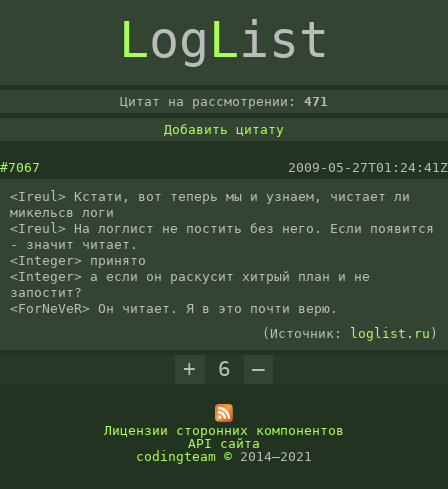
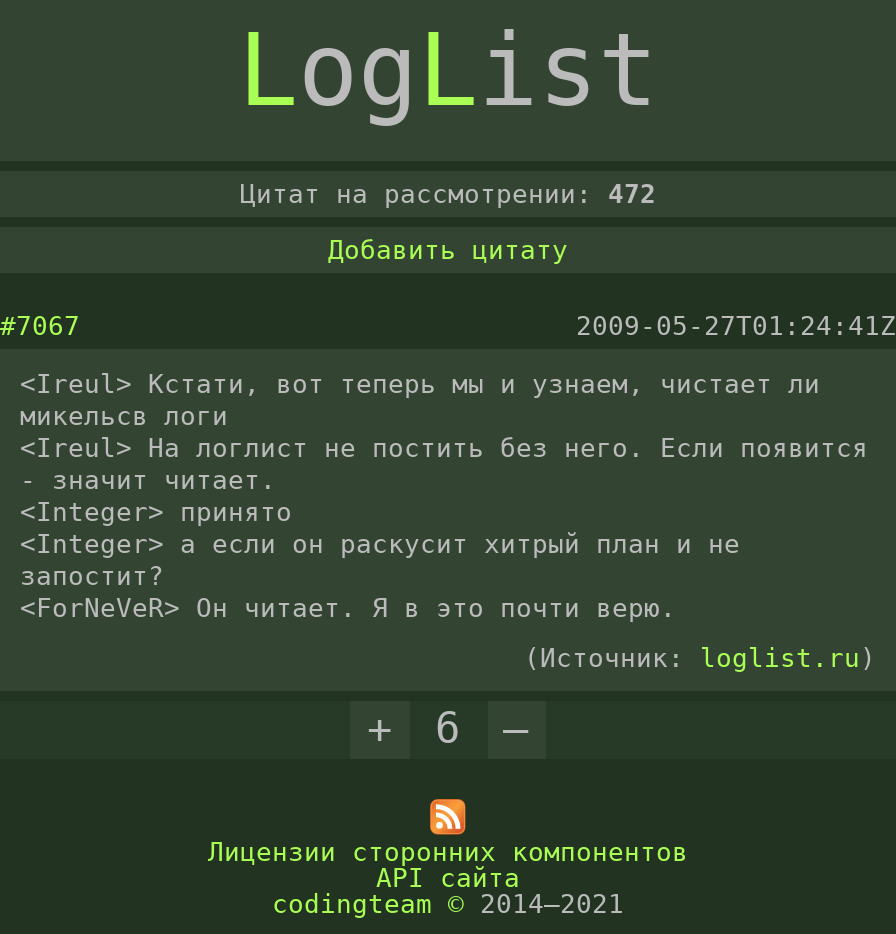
- Цитат на рассмотрении: 471
+ Цитат на рассмотрении: 472
